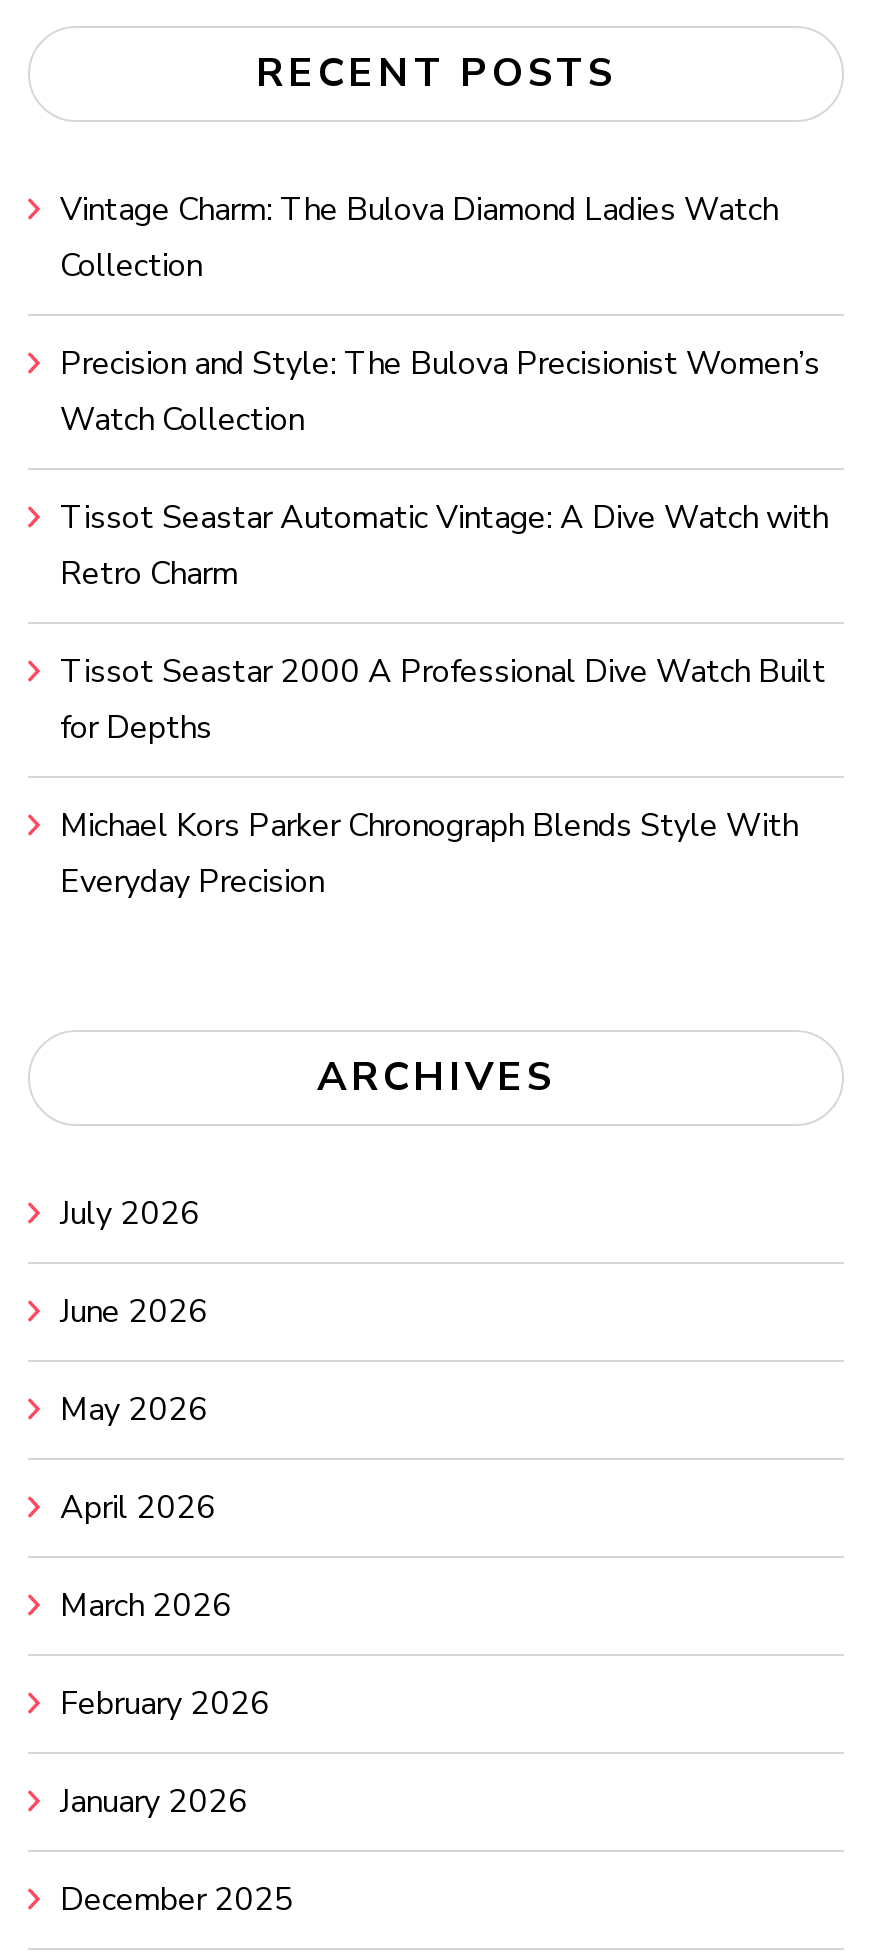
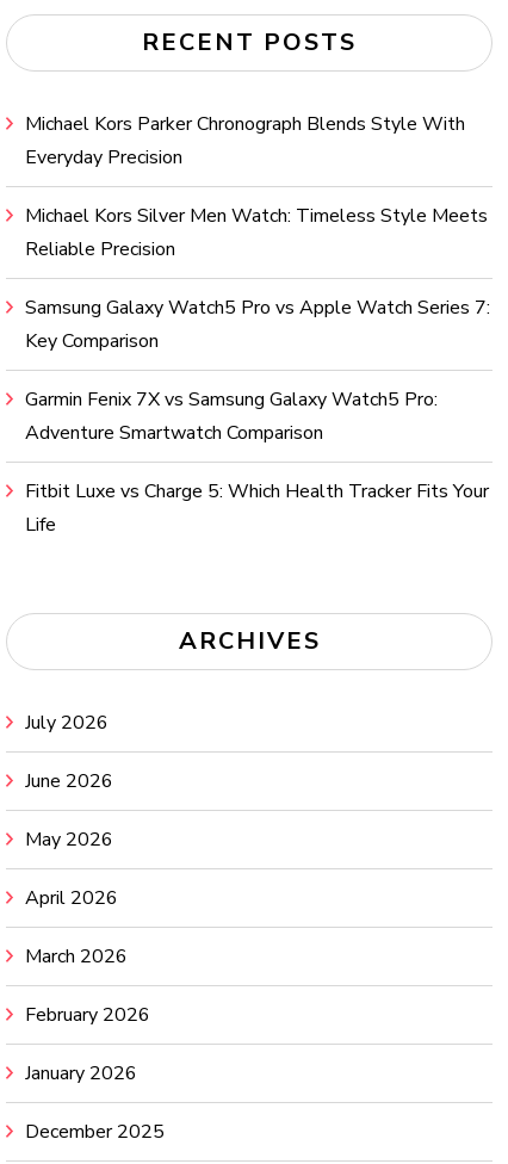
- Vintage Charm: The Bulova Diamond Ladies Watch
- Collection
- Precision and Style: The Bulova Precisionist Women’s
- Watch Collection
- Tissot Seastar Automatic Vintage: A Dive Watch with
- Retro Charm
- Tissot Seastar 2000 A Professional Dive Watch Built
- for Depths

moved up: Michael Kors Parker Chronograph Blends Style With | Everyday Precision

+ Michael Kors Silver Men Watch: Timeless Style Meets
+ Reliable Precision
+ Samsung Galaxy Watch5 Pro vs Apple Watch Series 7:
+ Key Comparison
+ Garmin Fenix 7X vs Samsung Galaxy Watch5 Pro:
+ Adventure Smartwatch Comparison
+ Fitbit Luxe vs Charge 5: Which Health Tracker Fits Your
+ Life
